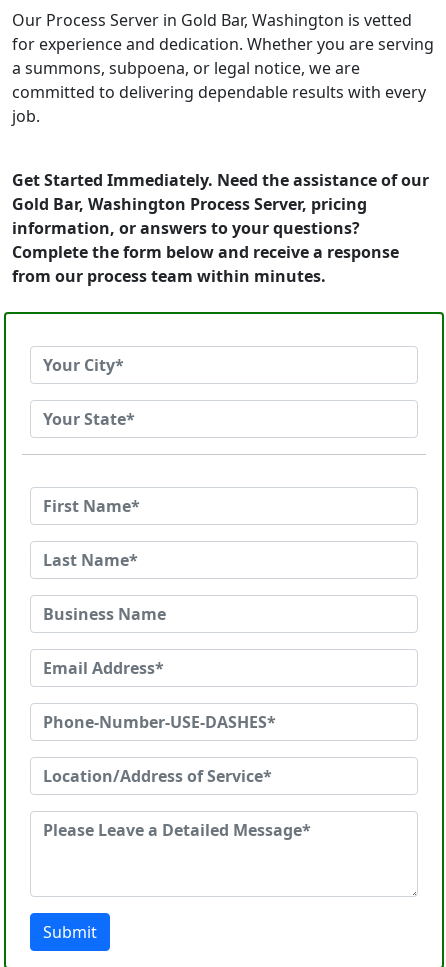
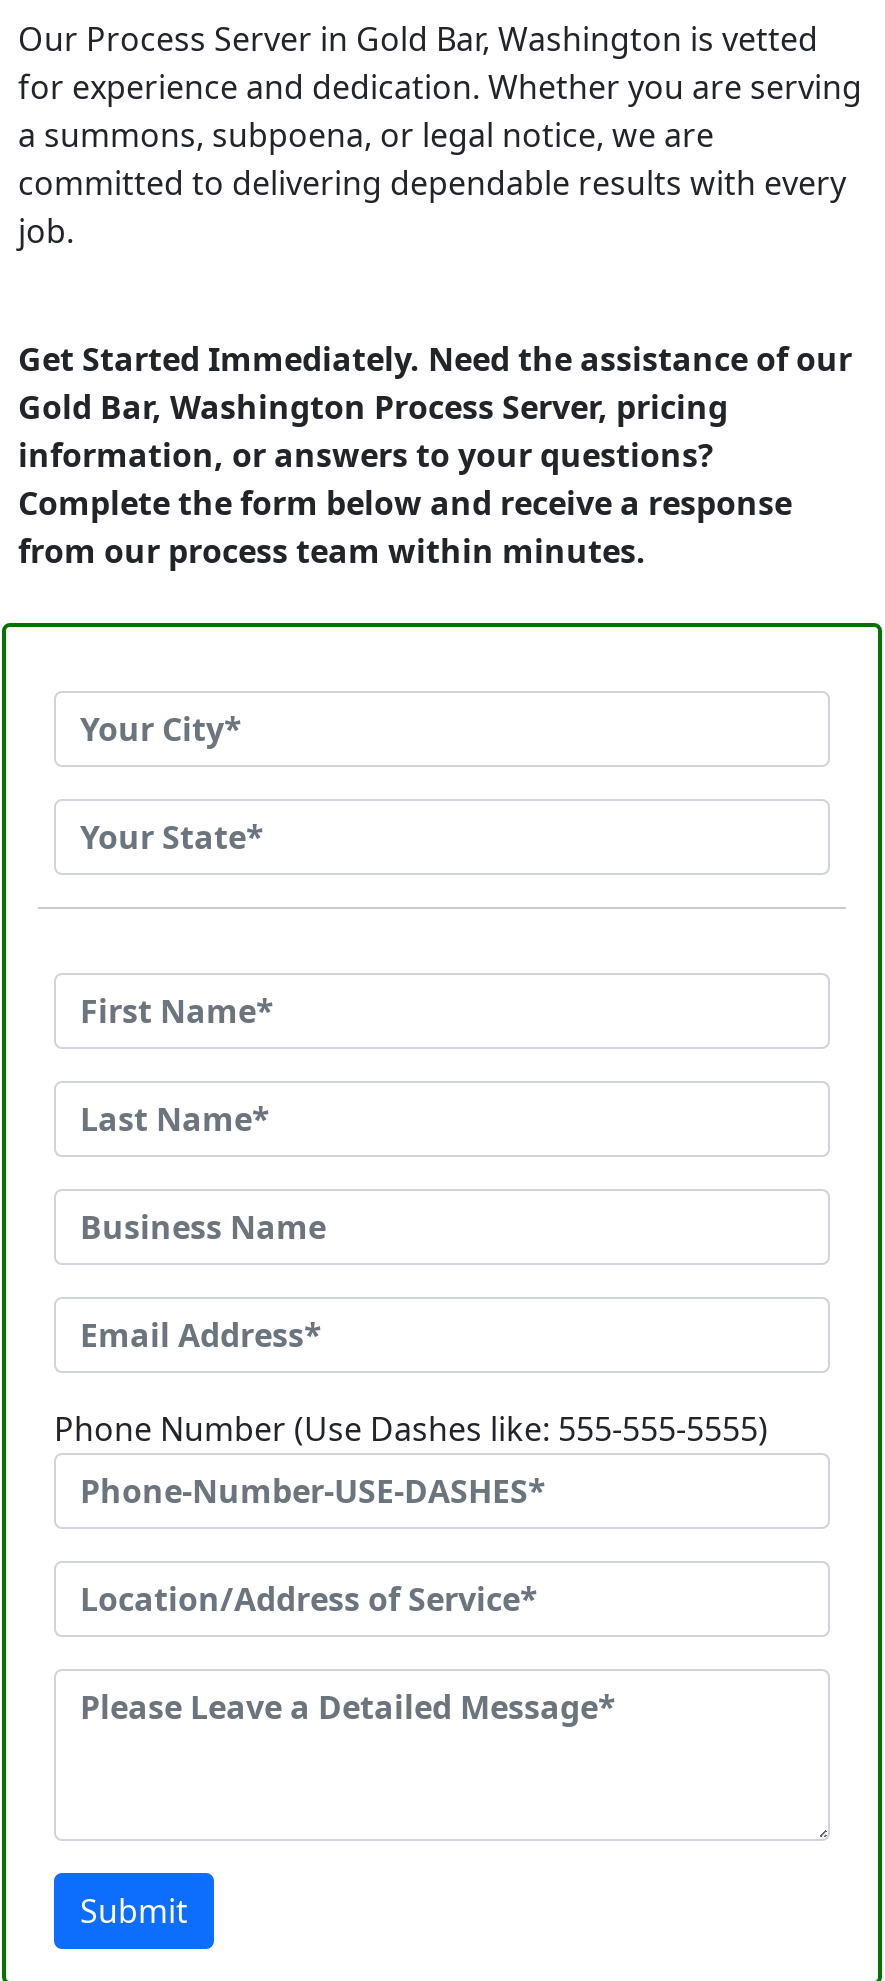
+ Phone Number (Use Dashes like: 555-555-5555)
